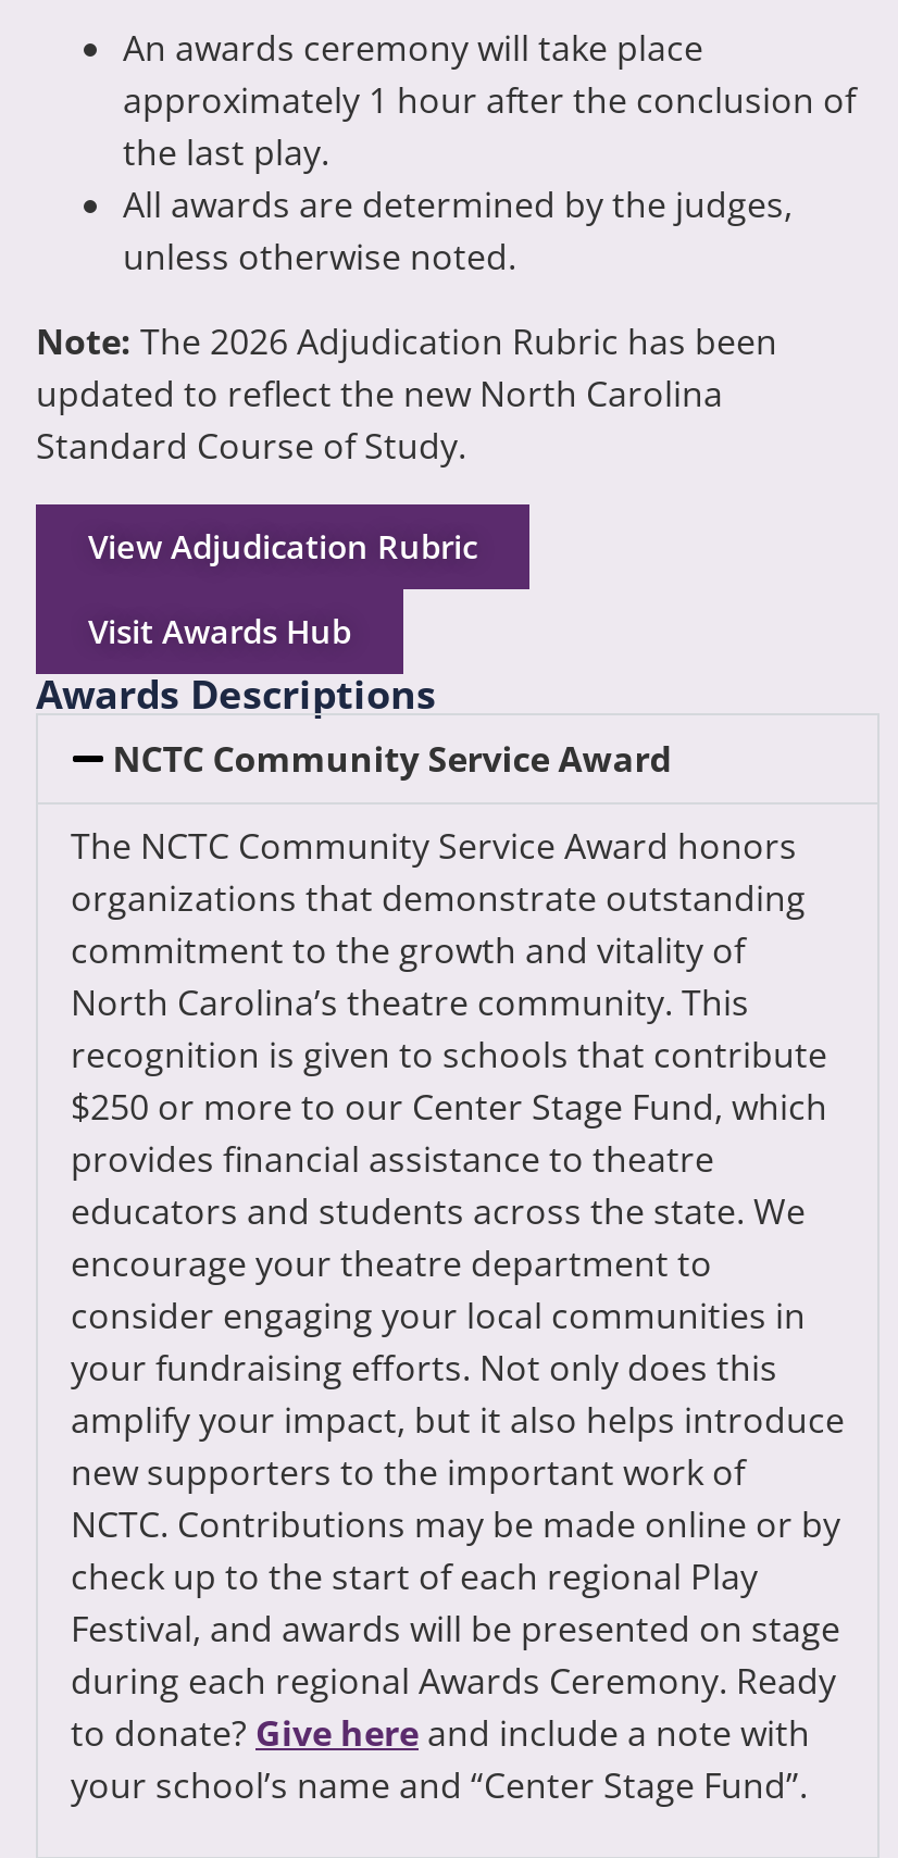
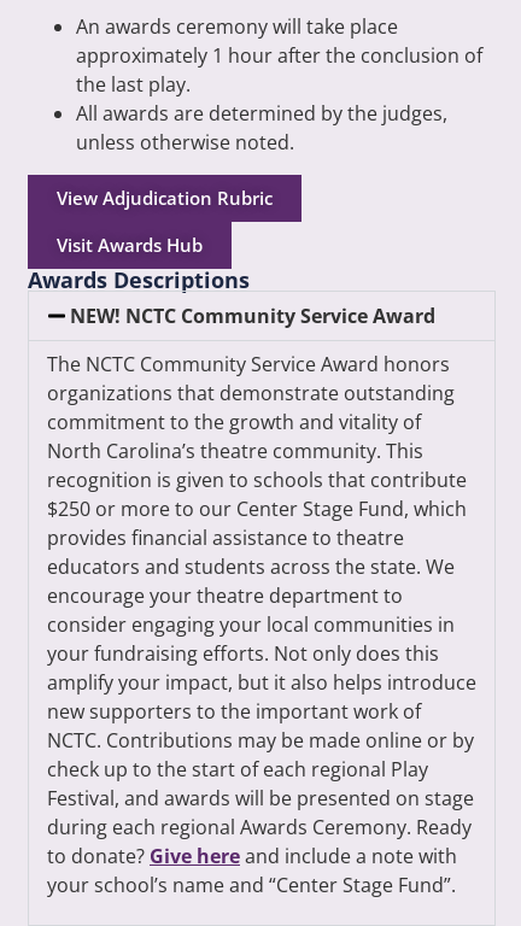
- Note: The 2026 Adjudication Rubric has been
- updated to reflect the new North Carolina
- Standard Course of Study.

- NCTC Community Service Award
+ NEW! NCTC Community Service Award
